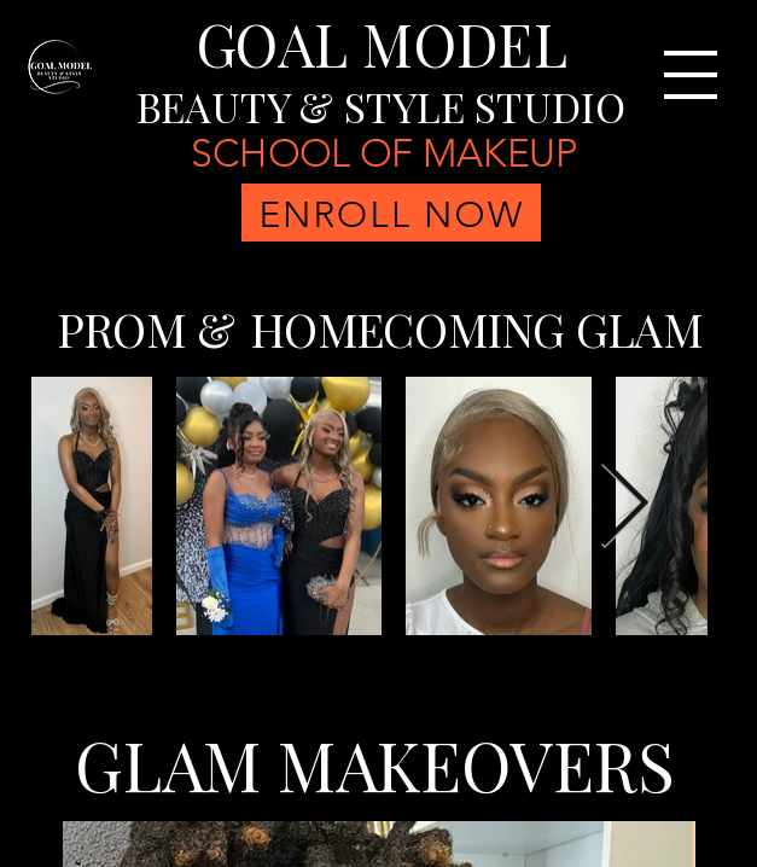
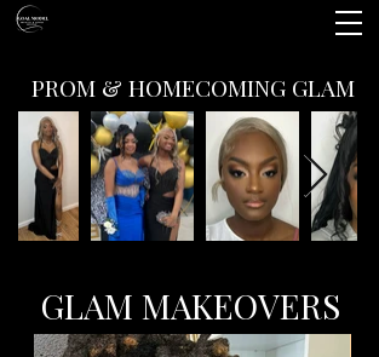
- GOAL MODEL
- SCHOOL OF MAKEUP
- ENROLL NOW

- BEAUTY & STYLE STUDIO
